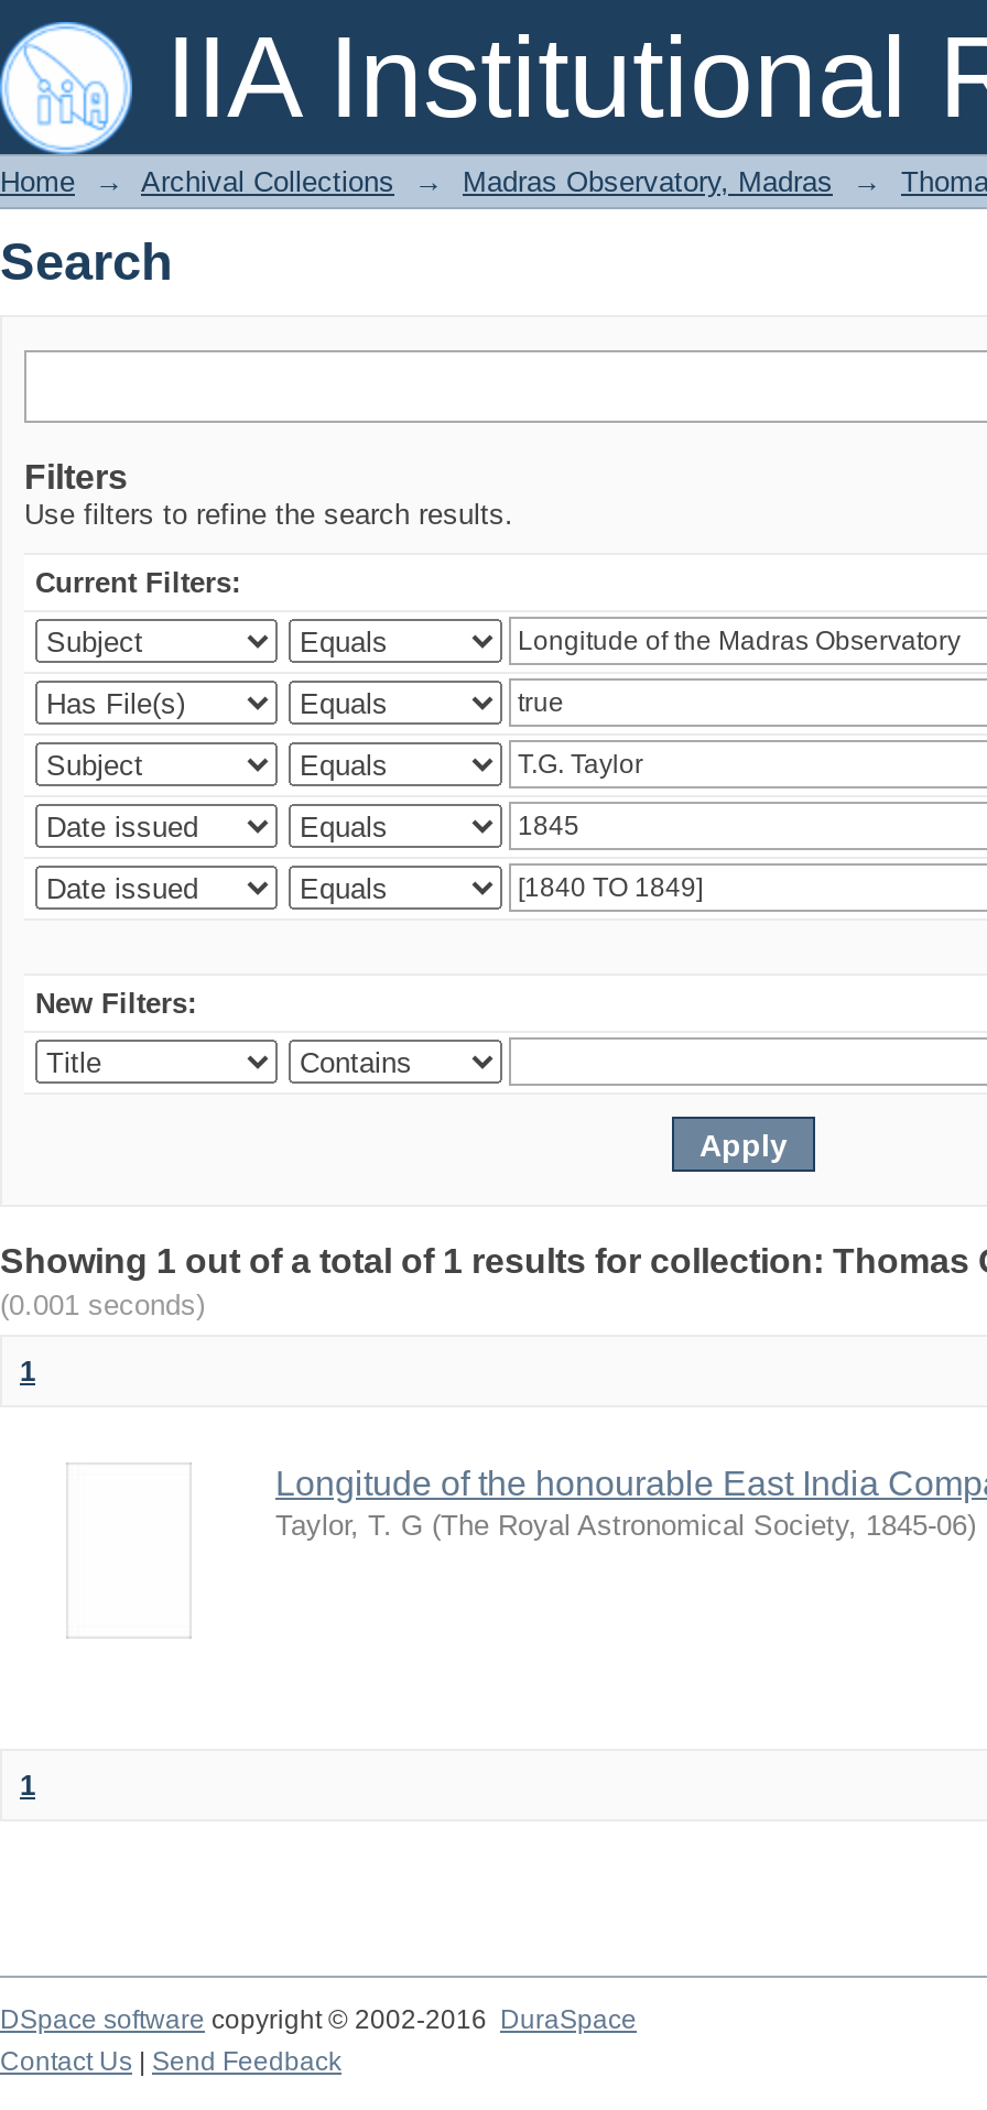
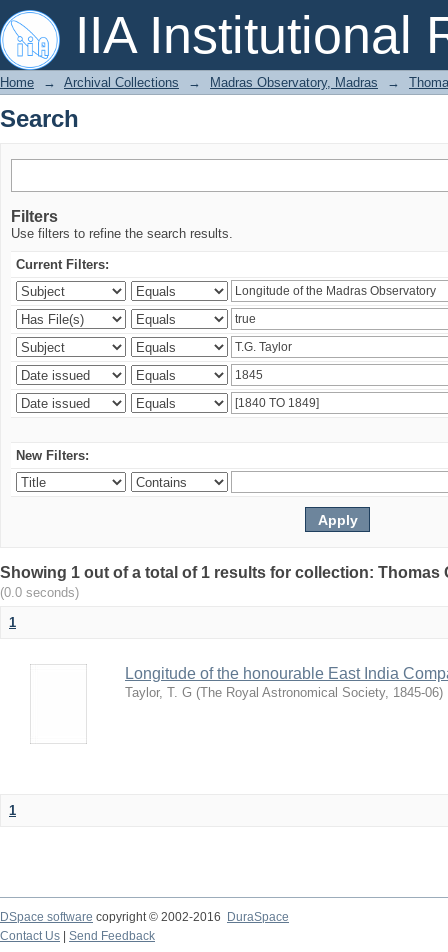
- (0.001 seconds)
+ (0.0 seconds)
